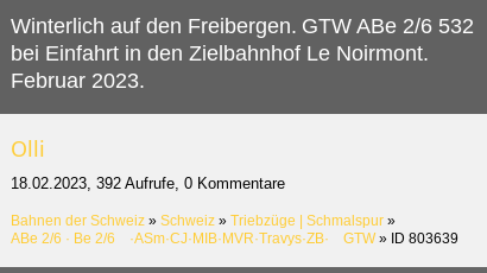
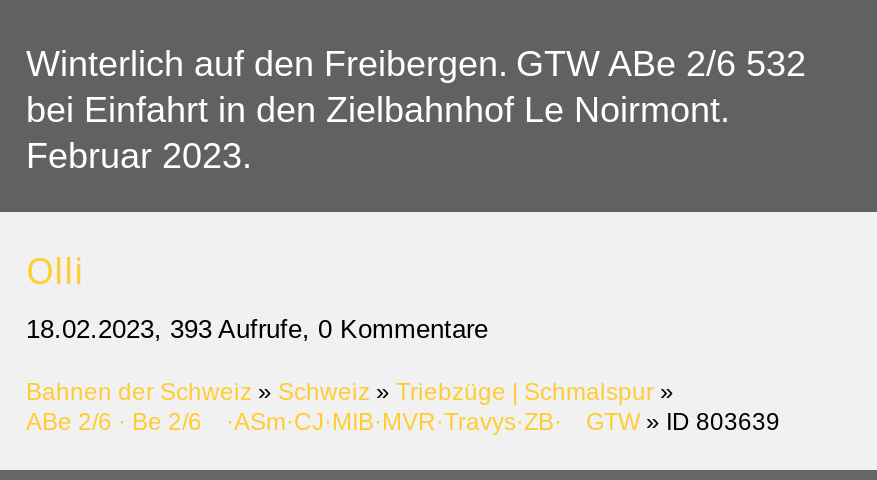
- 18.02.2023, 392 Aufrufe, 0 Kommentare
+ 18.02.2023, 393 Aufrufe, 0 Kommentare
